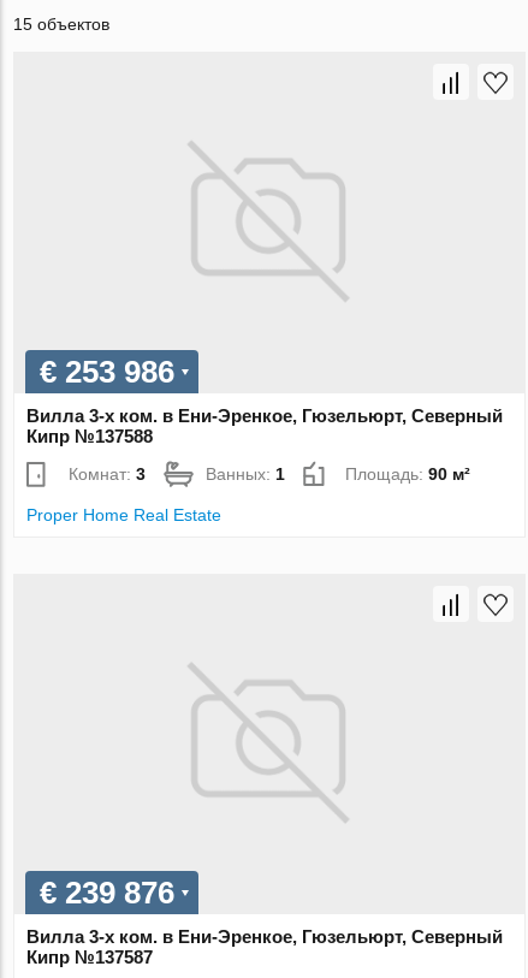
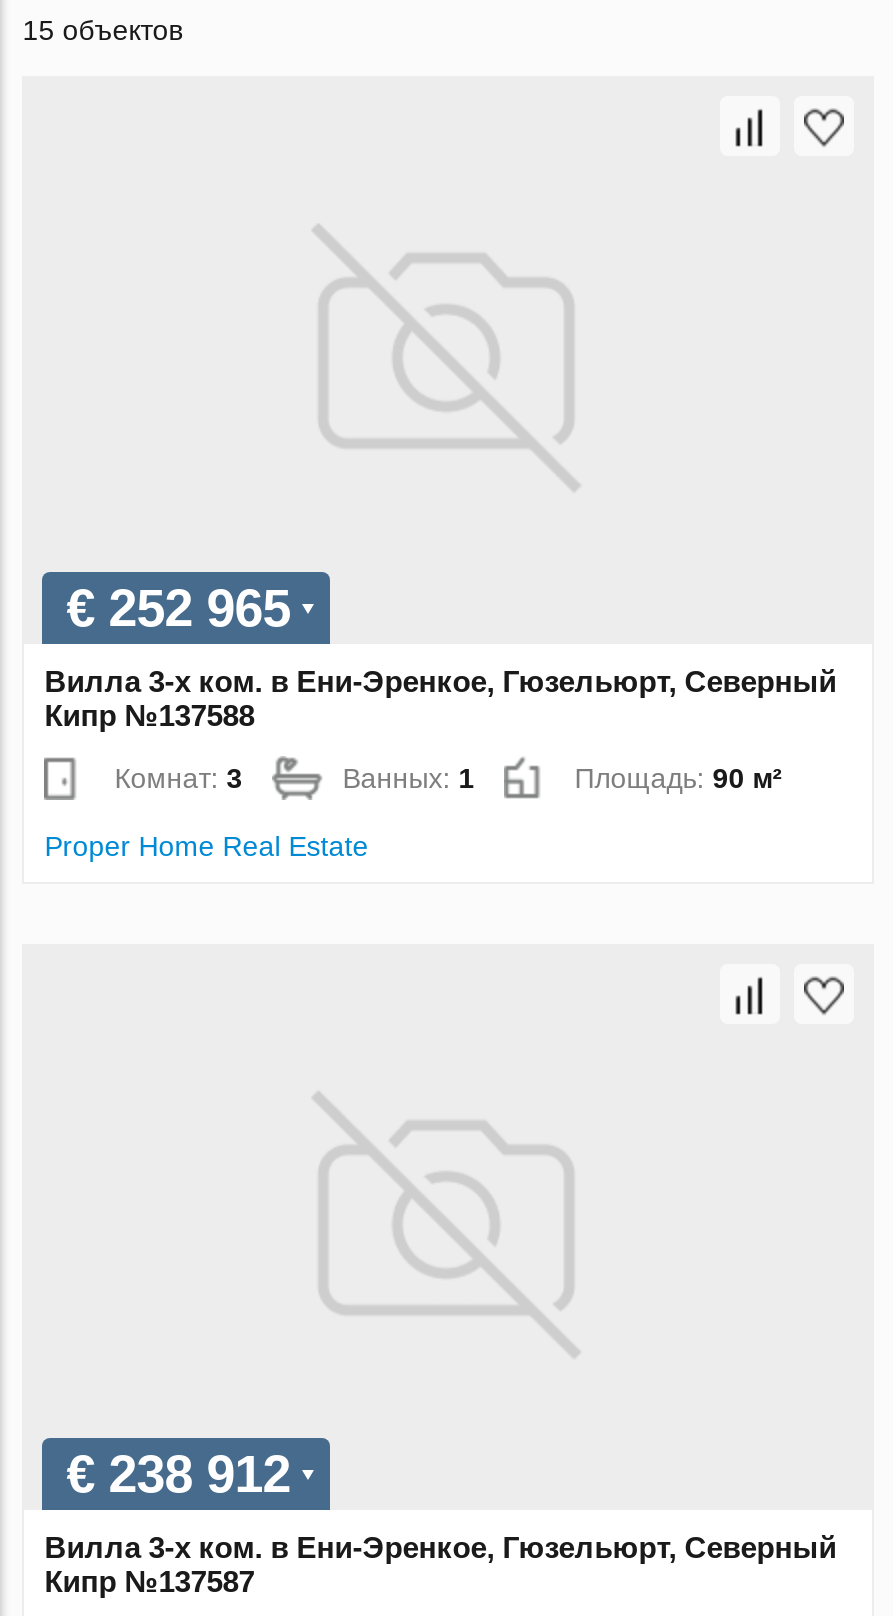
- € 253 986
+ € 252 965

- € 239 876
+ € 238 912
